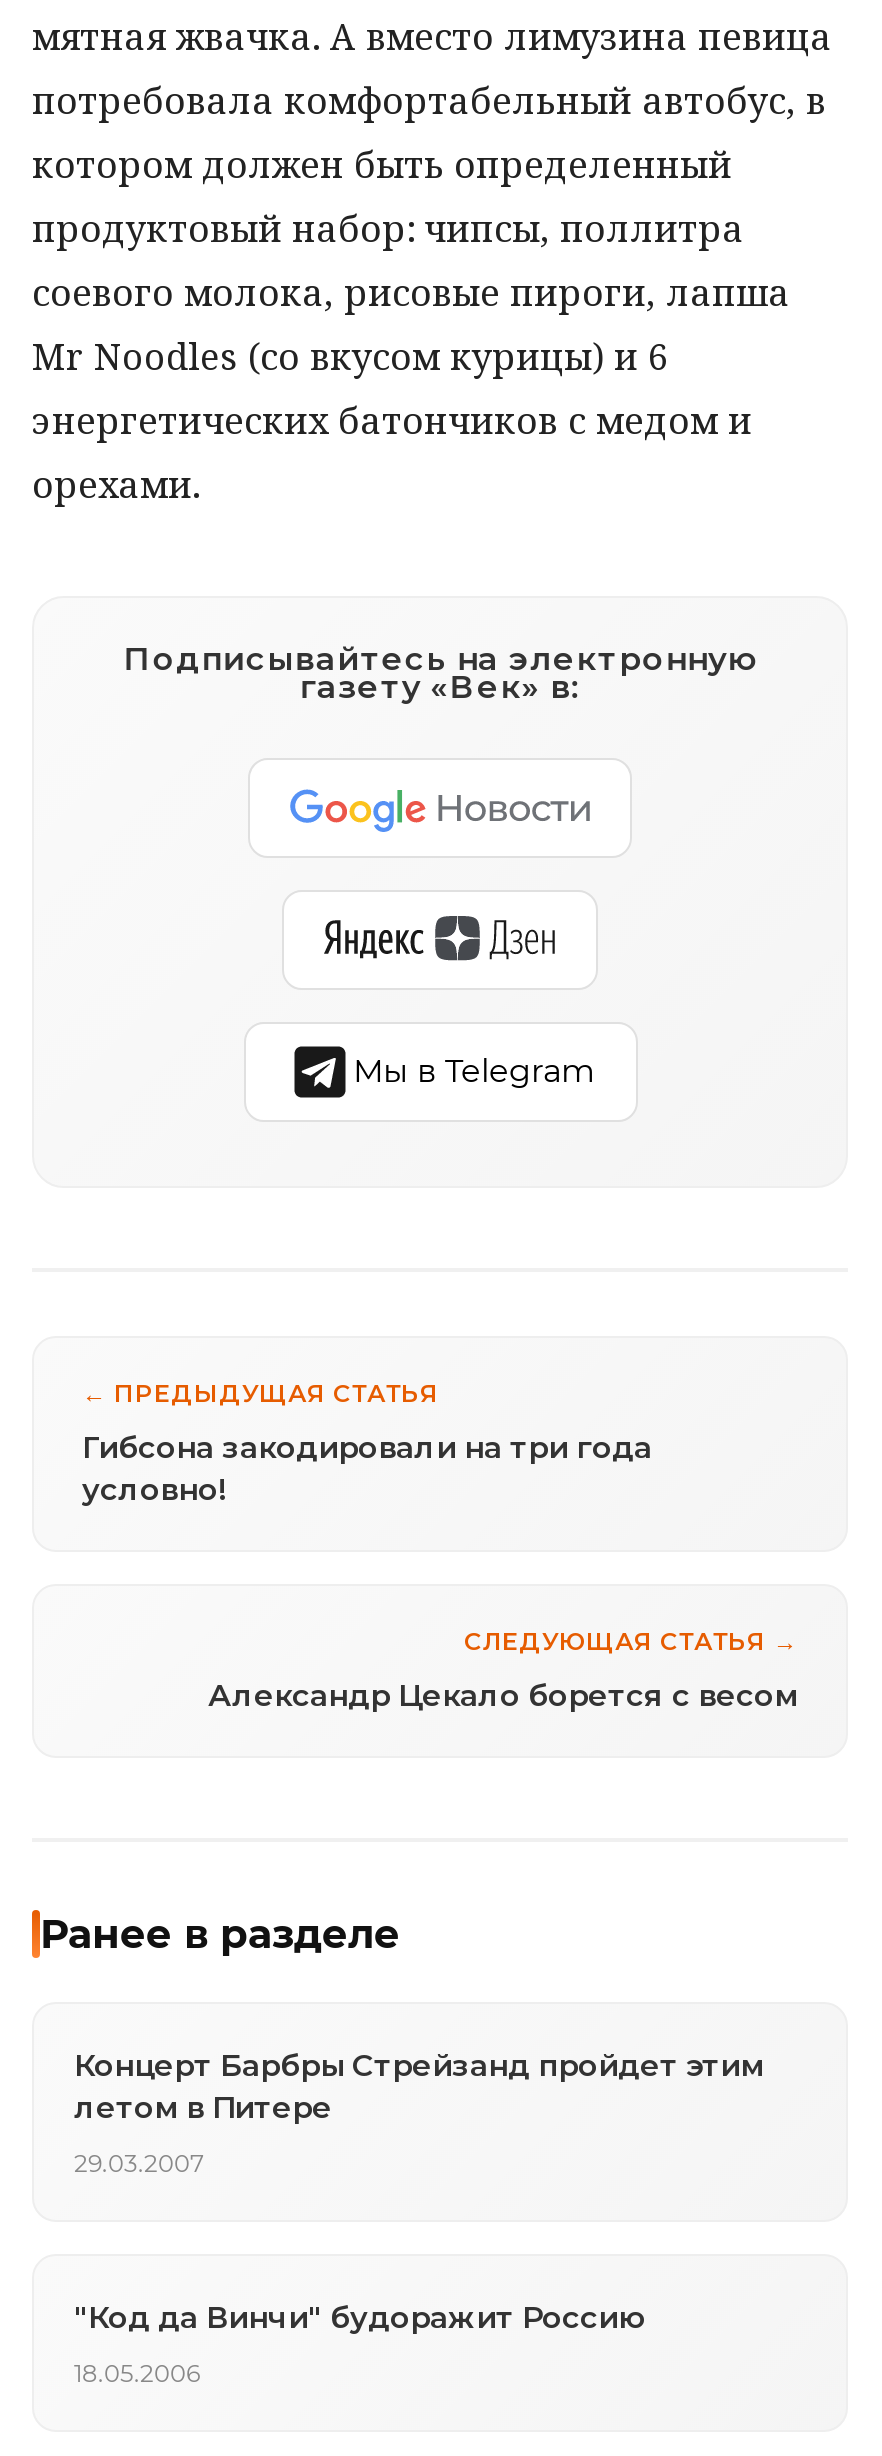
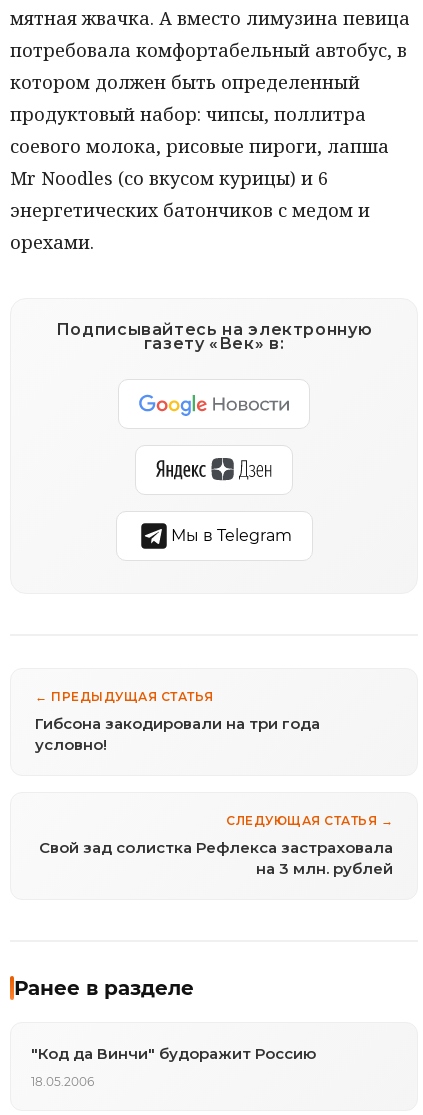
- Александр Цекало борется с весом
+ Свой зад солистка Рефлекса застраховала
+ на 3 млн. рублей

moved down: Ранее в разделе

- Концерт Барбры Стрейзанд пройдет этим
- летом в Питере
- 29.03.2007
